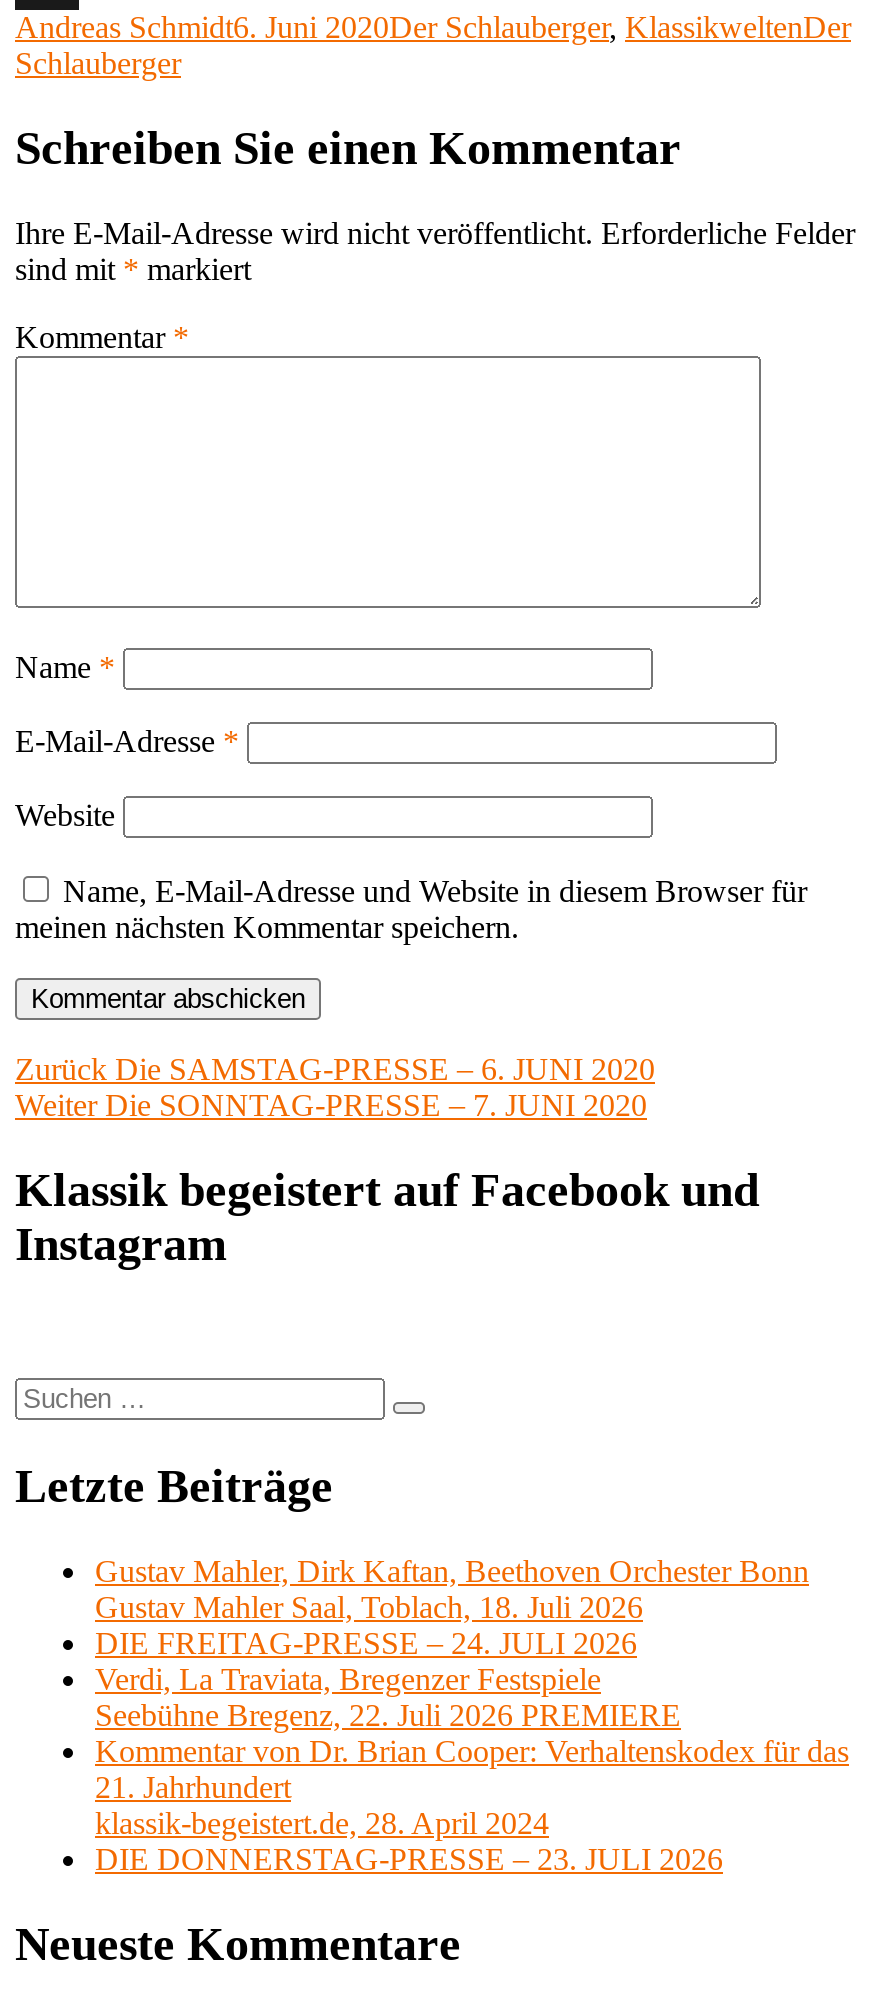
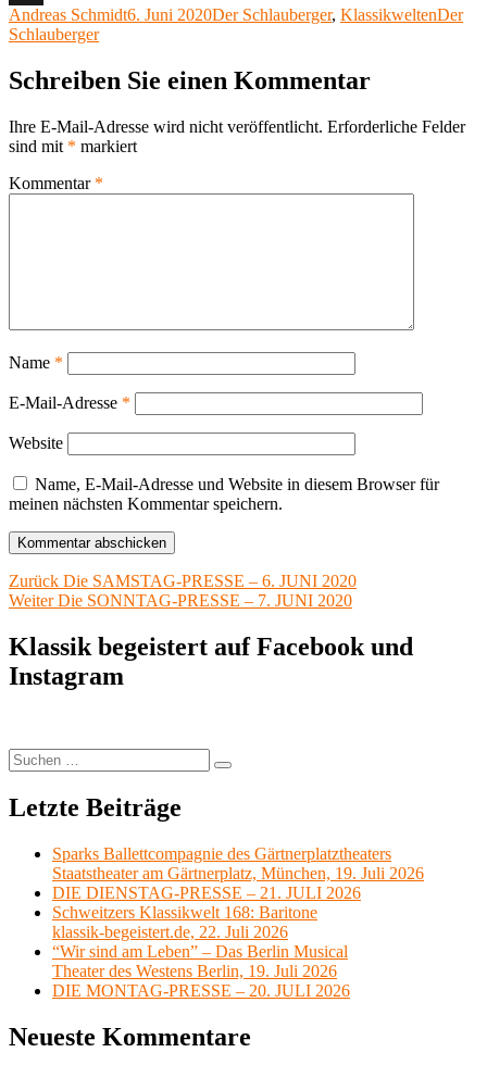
- Gustav Mahler, Dirk Kaftan, Beethoven Orchester Bonn
- Gustav Mahler Saal, Toblach, 18. Juli 2026
- DIE FREITAG-PRESSE – 24. JULI 2026
- Verdi, La Traviata, Bregenzer Festspiele
- Seebühne Bregenz, 22. Juli 2026 PREMIERE
- Kommentar von Dr. Brian Cooper: Verhaltenskodex für das
- 21. Jahrhundert
- klassik-begeistert.de, 28. April 2024
- DIE DONNERSTAG-PRESSE – 23. JULI 2026
+ Sparks Ballettcompagnie des Gärtnerplatztheaters
+ Staatstheater am Gärtnerplatz, München, 19. Juli 2026
+ DIE DIENSTAG-PRESSE – 21. JULI 2026
+ Schweitzers Klassikwelt 168: Baritone
+ klassik-begeistert.de, 22. Juli 2026
+ “Wir sind am Leben” – Das Berlin Musical
+ Theater des Westens Berlin, 19. Juli 2026
+ DIE MONTAG-PRESSE – 20. JULI 2026
